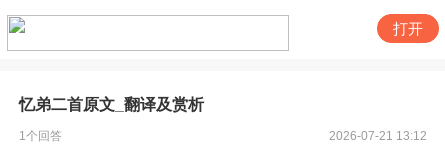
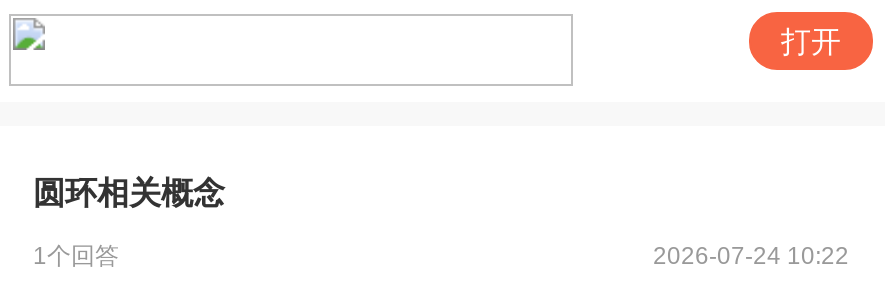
- 忆弟二首原文_翻译及赏析
+ 圆环相关概念

- 2026-07-21 13:12
+ 2026-07-24 10:22
